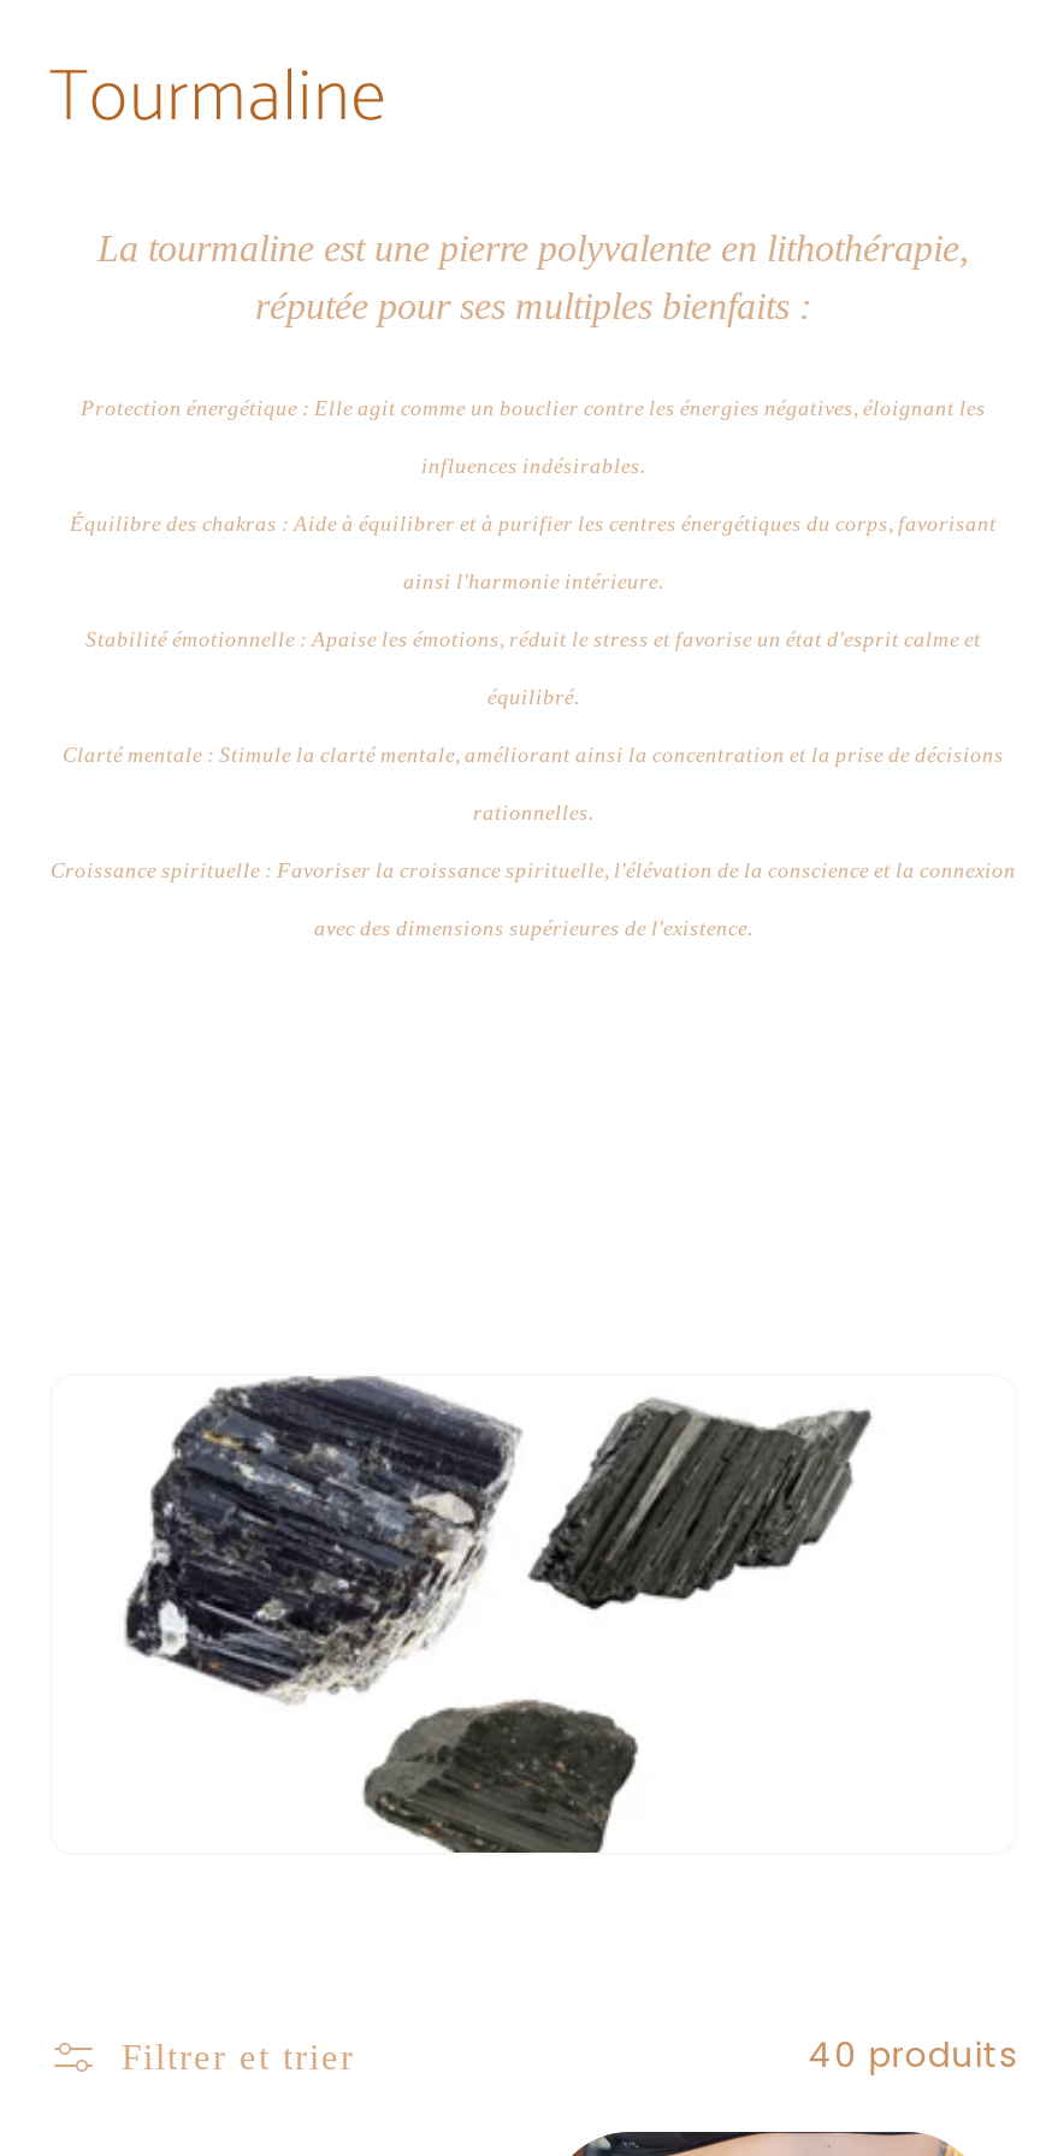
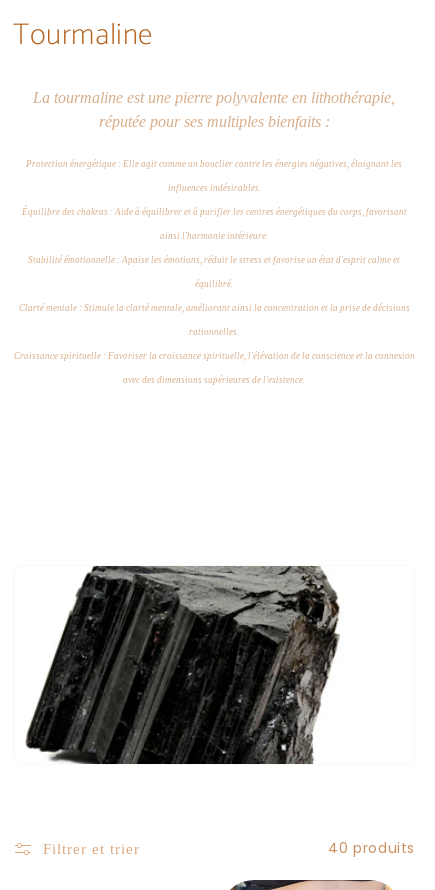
- [image]
+ [image]
